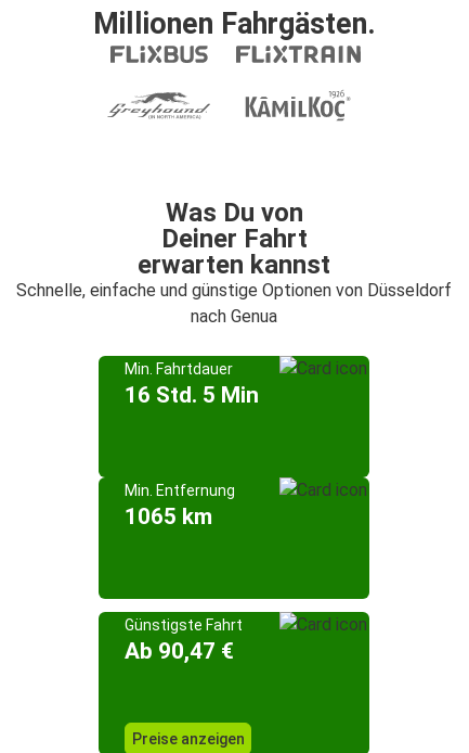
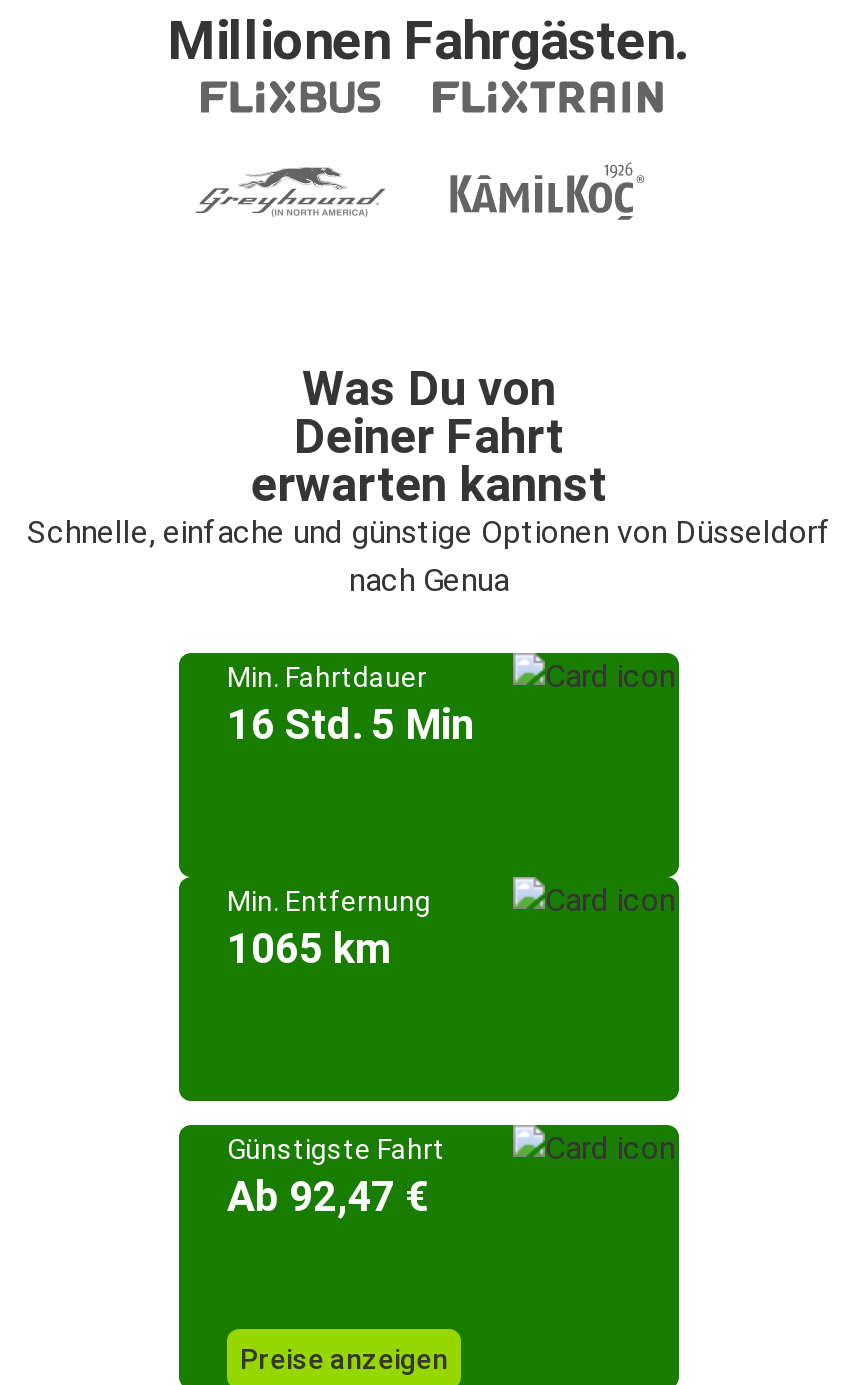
- Ab 90,47 €
+ Ab 92,47 €
